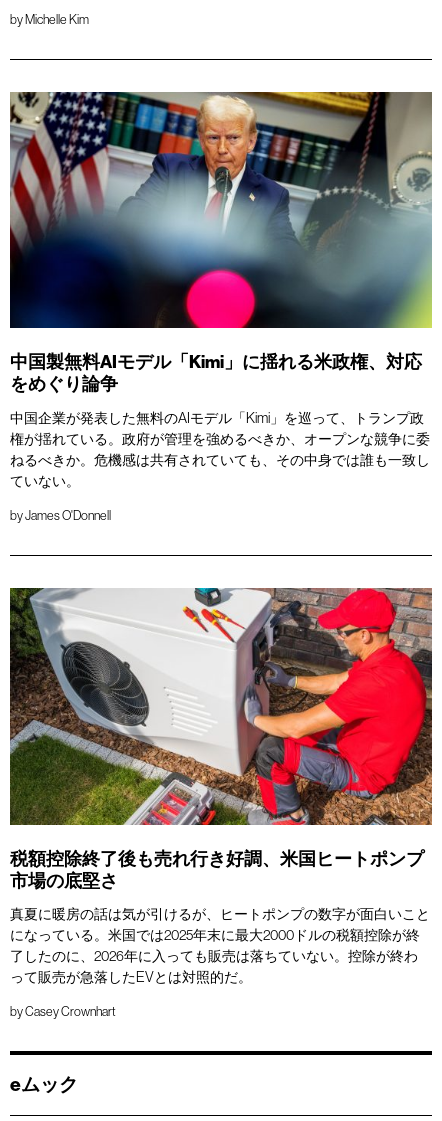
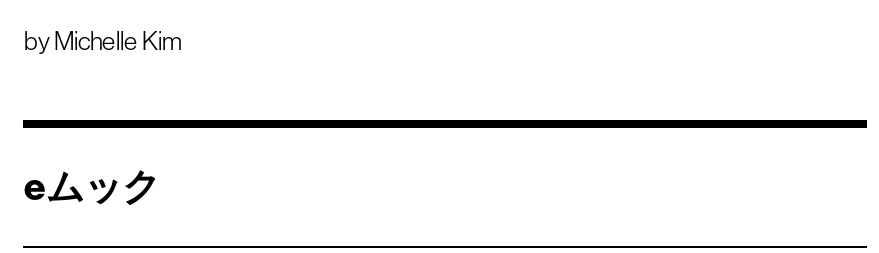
- [image]
- 中国製無料AIモデル「Kimi」に揺れる米政権、対応
- をめぐり論争
- 中国企業が発表した無料のAIモデル「Kimi」を巡って、トランプ政
- 権が揺れている。政府が管理を強めるべきか、オープンな競争に委
- ねるべきか。危機感は共有されていても、その中身では誰も一致し
- ていない。
- byJames O'Donnell

- [image]
- 税額控除終了後も売れ行き好調、米国ヒートポンプ
- 市場の底堅さ
- 真夏に暖房の話は気が引けるが、ヒートポンプの数字が面白いこと
- になっている。米国では2025年末に最大2000ドルの税額控除が終
- 了したのに、2026年に入っても販売は落ちていない。控除が終わ
- って販売が急落したEVとは対照的だ。
- byCasey Crownhart
